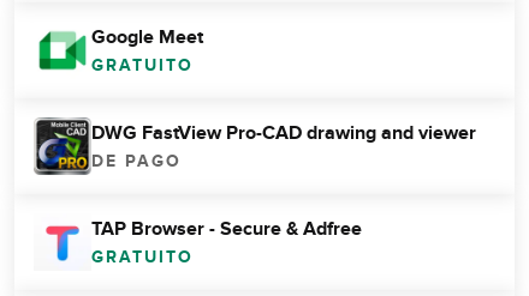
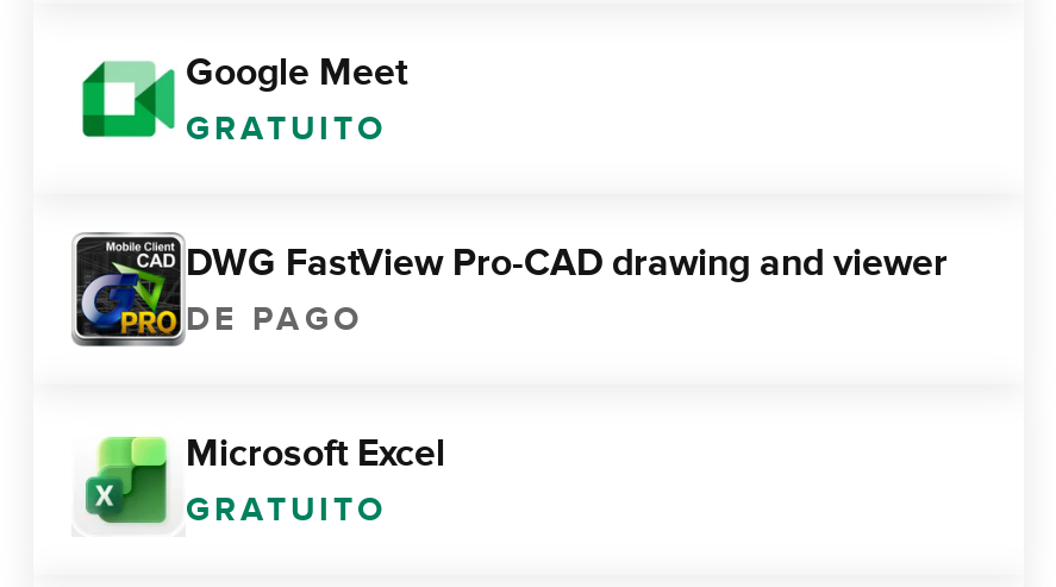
- [image]
- TAP Browser - Secure & Adfree
+ [image]
+ Microsoft Excel
